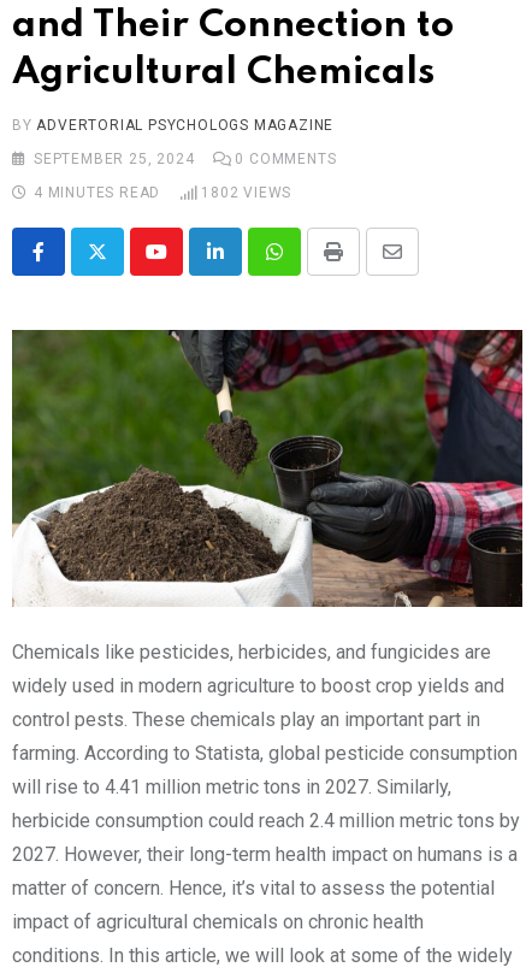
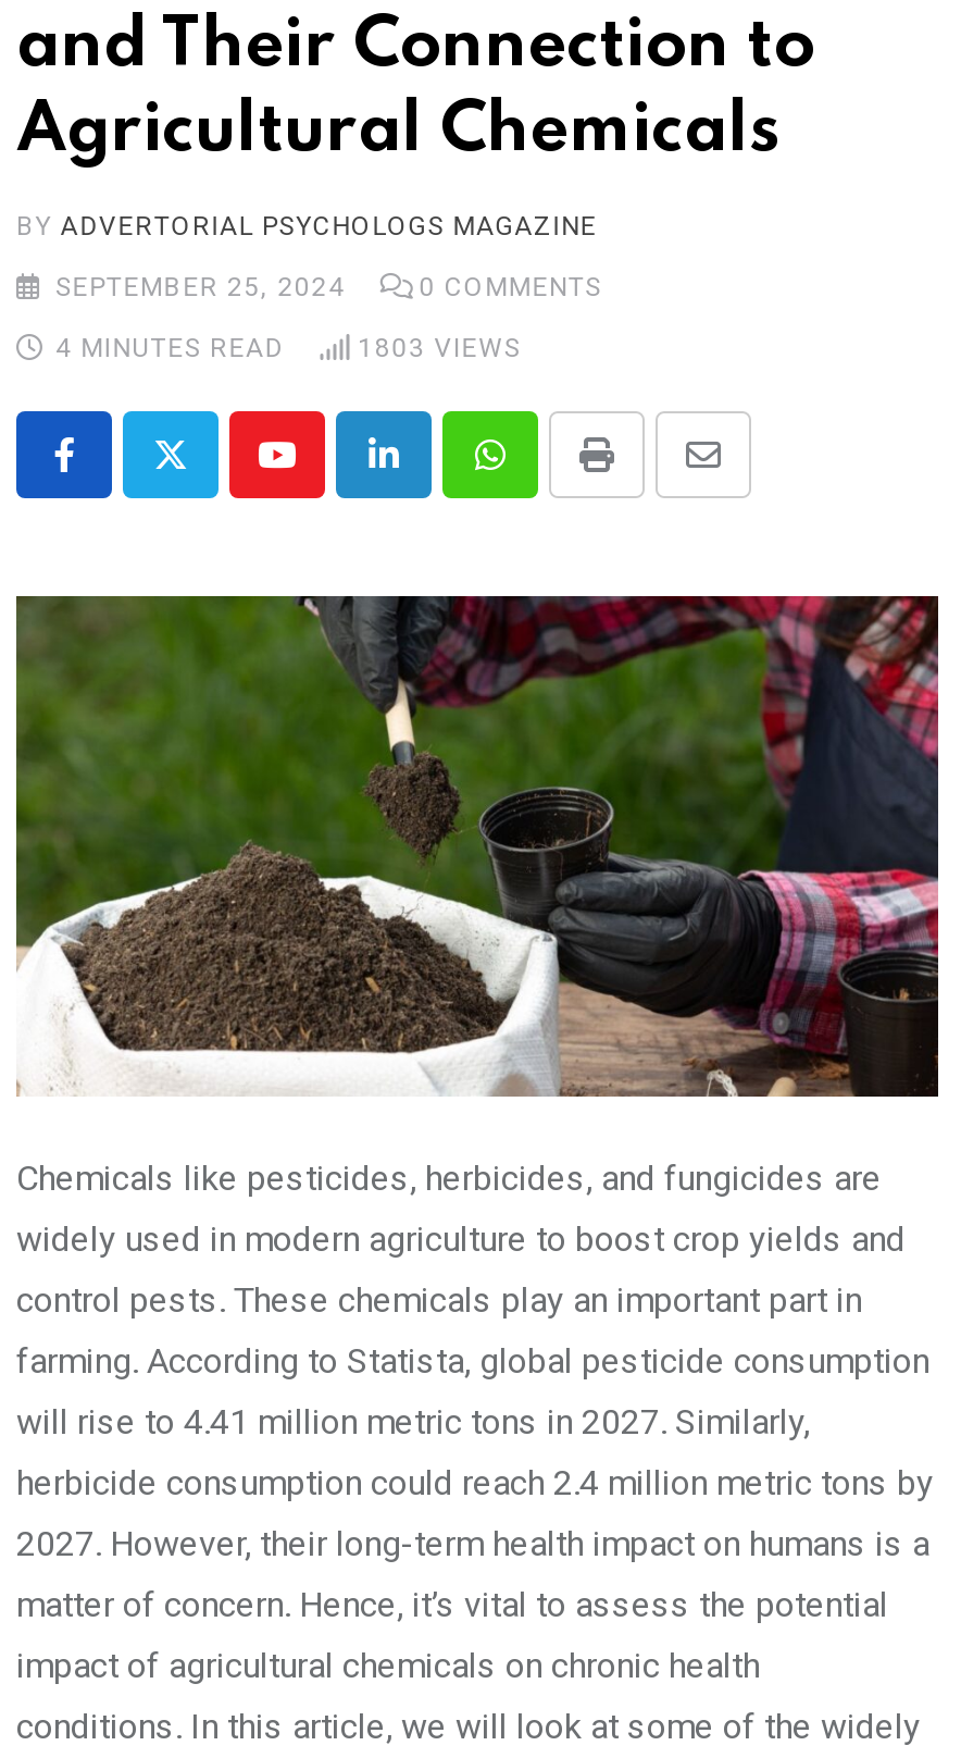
- 1802 VIEWS
+ 1803 VIEWS
